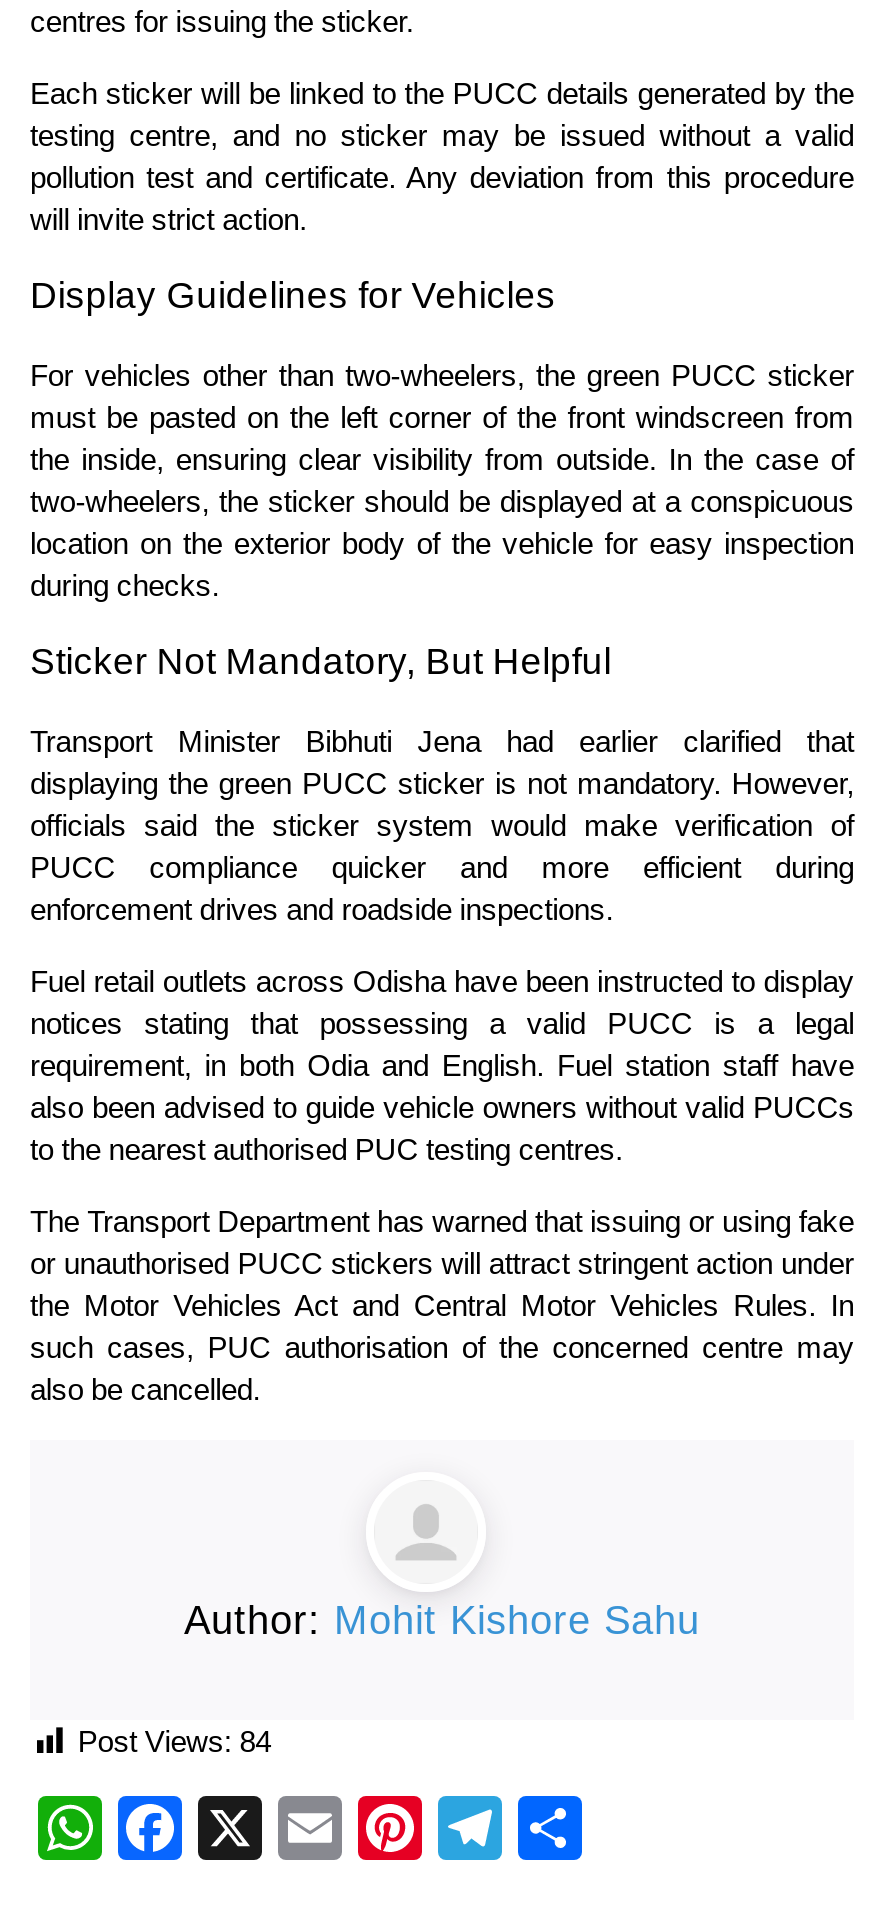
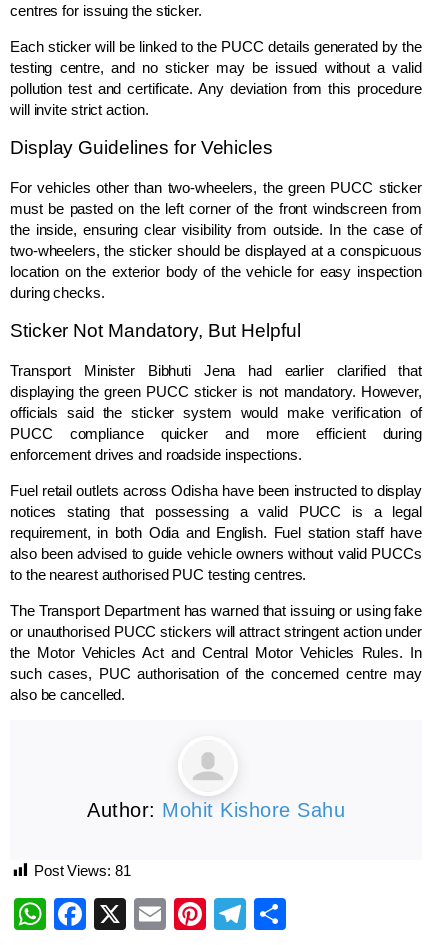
- Post Views: 84
+ Post Views: 81
